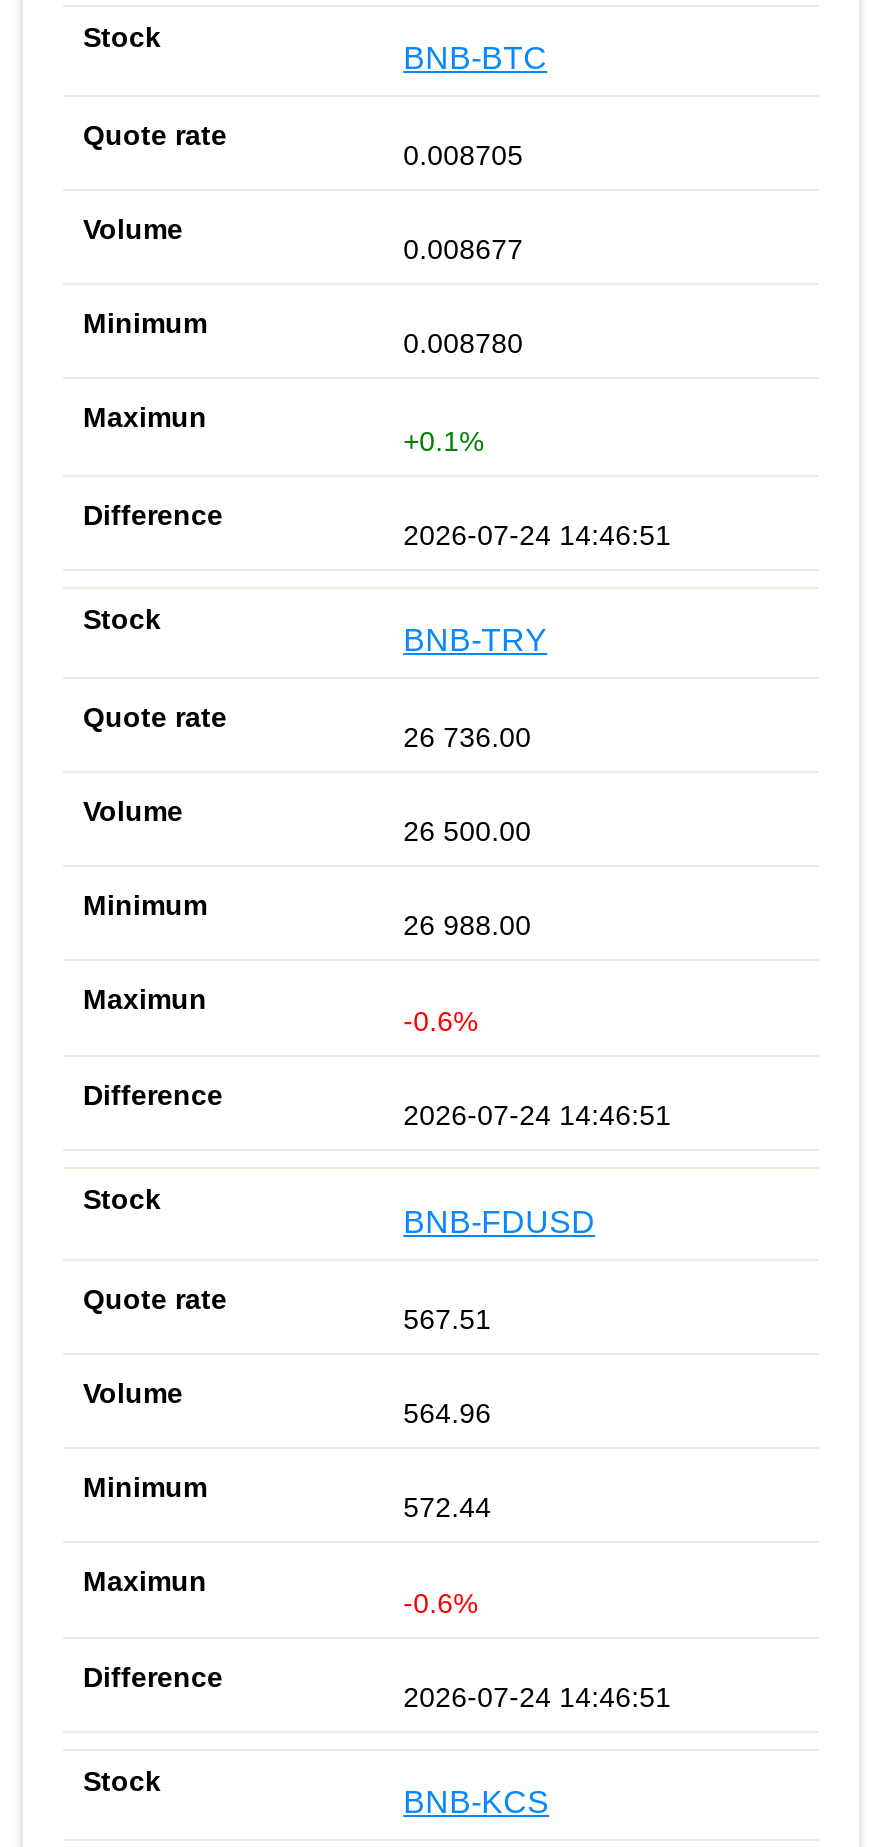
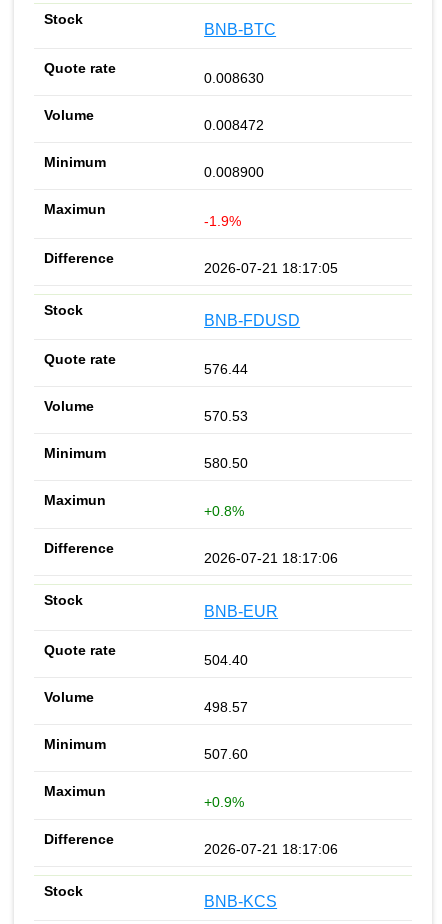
- 0.008705
- 0.008677
- 0.008780
- +0.1%
- 2026-07-24 14:46:51
- BNB-TRY
- 26 736.00
- 26 500.00
- 26 988.00
- -0.6%
- 2026-07-24 14:46:51
+ 0.008630
+ 0.008472
+ 0.008900
+ -1.9%
+ 2026-07-21 18:17:05

moved up: BNB-FDUSD

- 567.51
- 564.96
- 572.44
- -0.6%
- 2026-07-24 14:46:51
+ 576.44
+ 570.53
+ 580.50
+ +0.8%
+ 2026-07-21 18:17:06
+ BNB-EUR
+ 504.40
+ 498.57
+ 507.60
+ +0.9%
+ 2026-07-21 18:17:06
